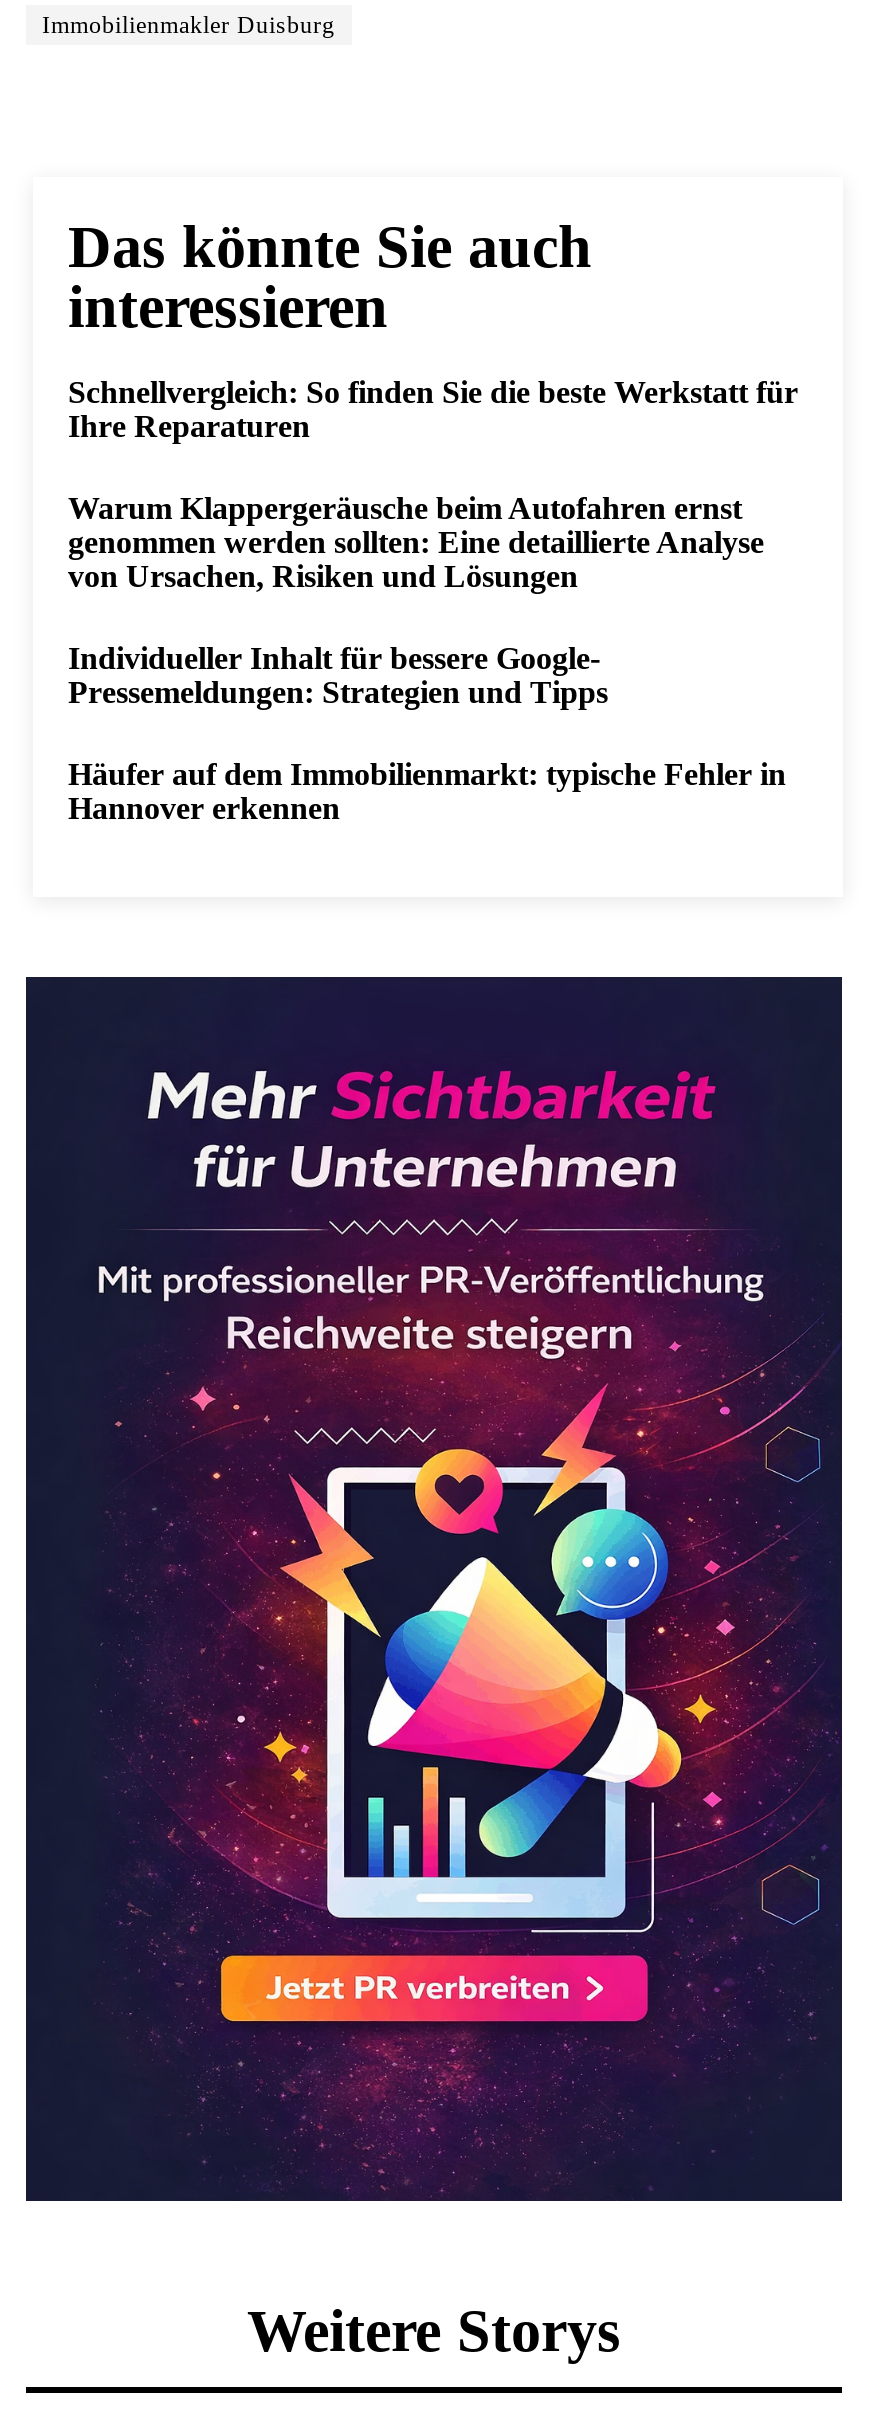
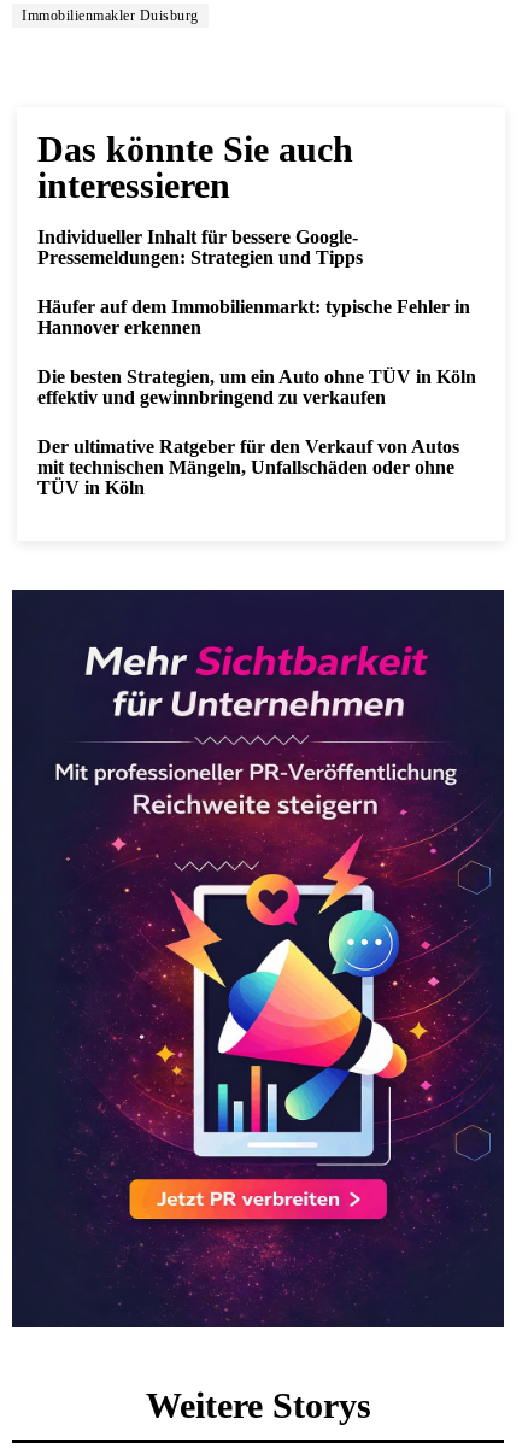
- Schnellvergleich: So finden Sie die beste Werkstatt für
- Ihre Reparaturen
- Warum Klappergeräusche beim Autofahren ernst
- genommen werden sollten: Eine detaillierte Analyse
- von Ursachen, Risiken und Lösungen

moved up: Individueller Inhalt für bessere Google- | Pressemeldungen: Strategien und Tipps | Häufer auf dem Immobilienmarkt: typische Fehler in | Hannover erkennen

+ Die besten Strategien, um ein Auto ohne TÜV in Köln
+ effektiv und gewinnbringend zu verkaufen
+ Der ultimative Ratgeber für den Verkauf von Autos
+ mit technischen Mängeln, Unfallschäden oder ohne
+ TÜV in Köln
